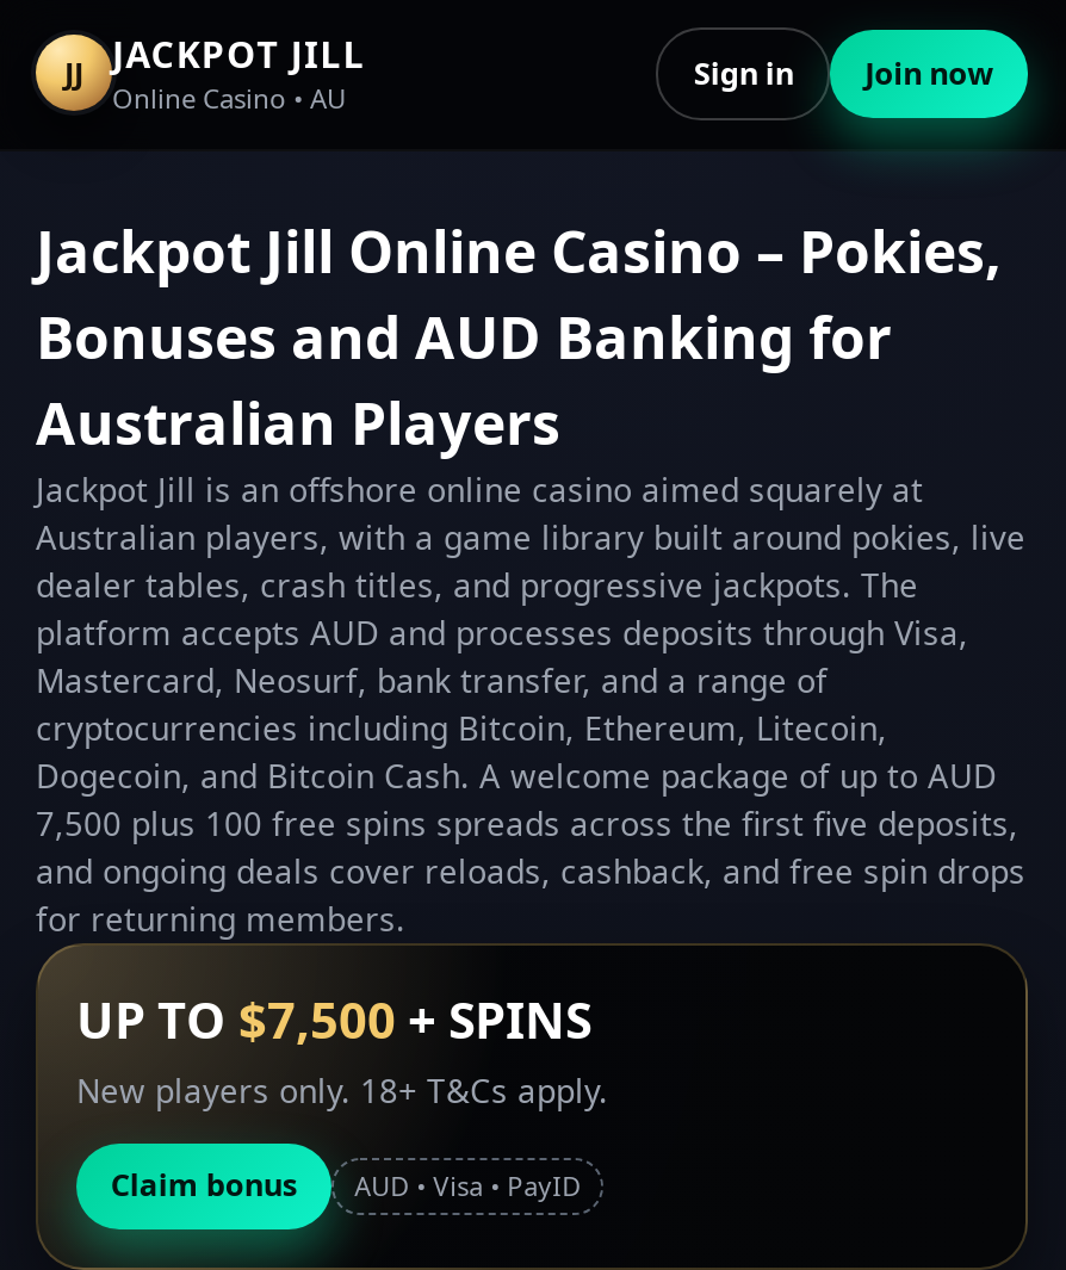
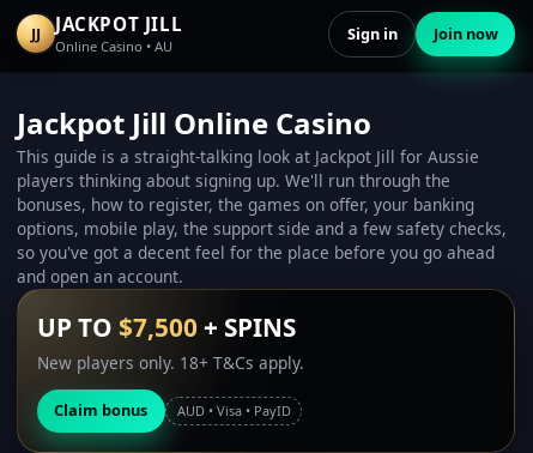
- Jackpot Jill Online Casino – Pokies,
- Bonuses and AUD Banking for
- Australian Players
- Jackpot Jill is an offshore online casino aimed squarely at
- Australian players, with a game library built around pokies, live
- dealer tables, crash titles, and progressive jackpots. The
- platform accepts AUD and processes deposits through Visa,
- Mastercard, Neosurf, bank transfer, and a range of
- cryptocurrencies including Bitcoin, Ethereum, Litecoin,
- Dogecoin, and Bitcoin Cash. A welcome package of up to AUD
- 7,500 plus 100 free spins spreads across the first five deposits,
- and ongoing deals cover reloads, cashback, and free spin drops
- for returning members.
+ Jackpot Jill Online Casino
+ This guide is a straight-talking look at Jackpot Jill for Aussie
+ players thinking about signing up. We'll run through the
+ bonuses, how to register, the games on offer, your banking
+ options, mobile play, the support side and a few safety checks,
+ so you've got a decent feel for the place before you go ahead
+ and open an account.
